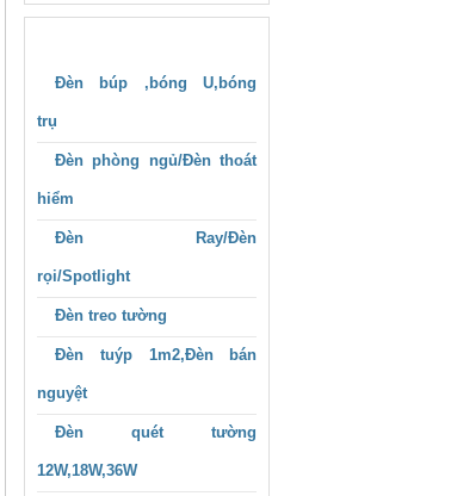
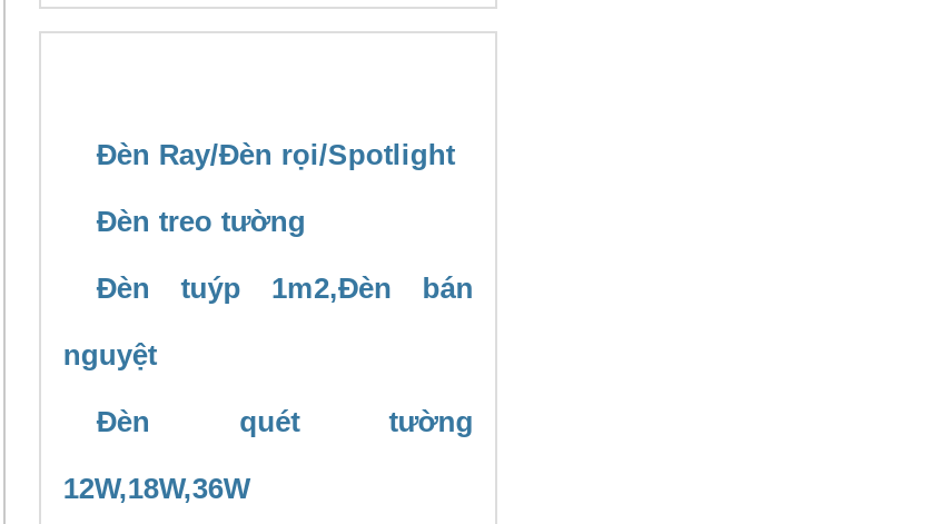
- Đèn búp ,bóng U,bóng
- trụ
- Đèn phòng ngủ/Đèn thoát
- hiểm
- Đèn Ray/Đèn
- rọi/Spotlight
+ Đèn Ray/Đèn rọi/Spotlight
